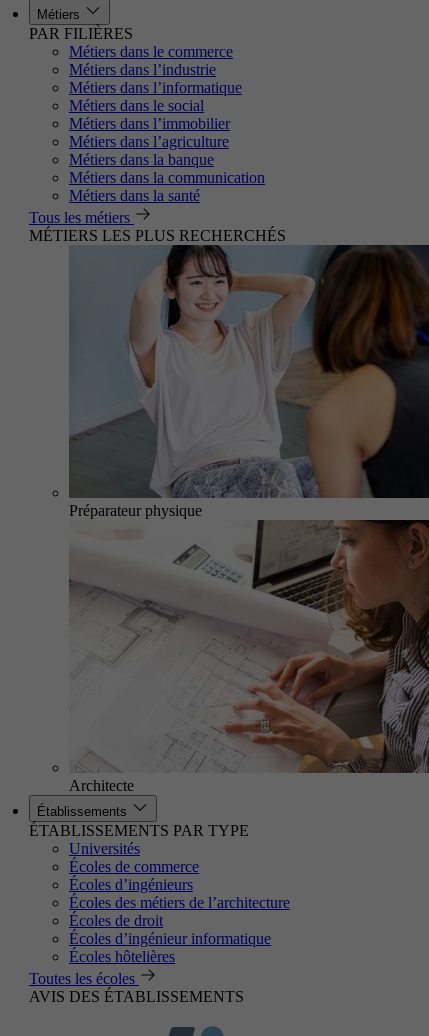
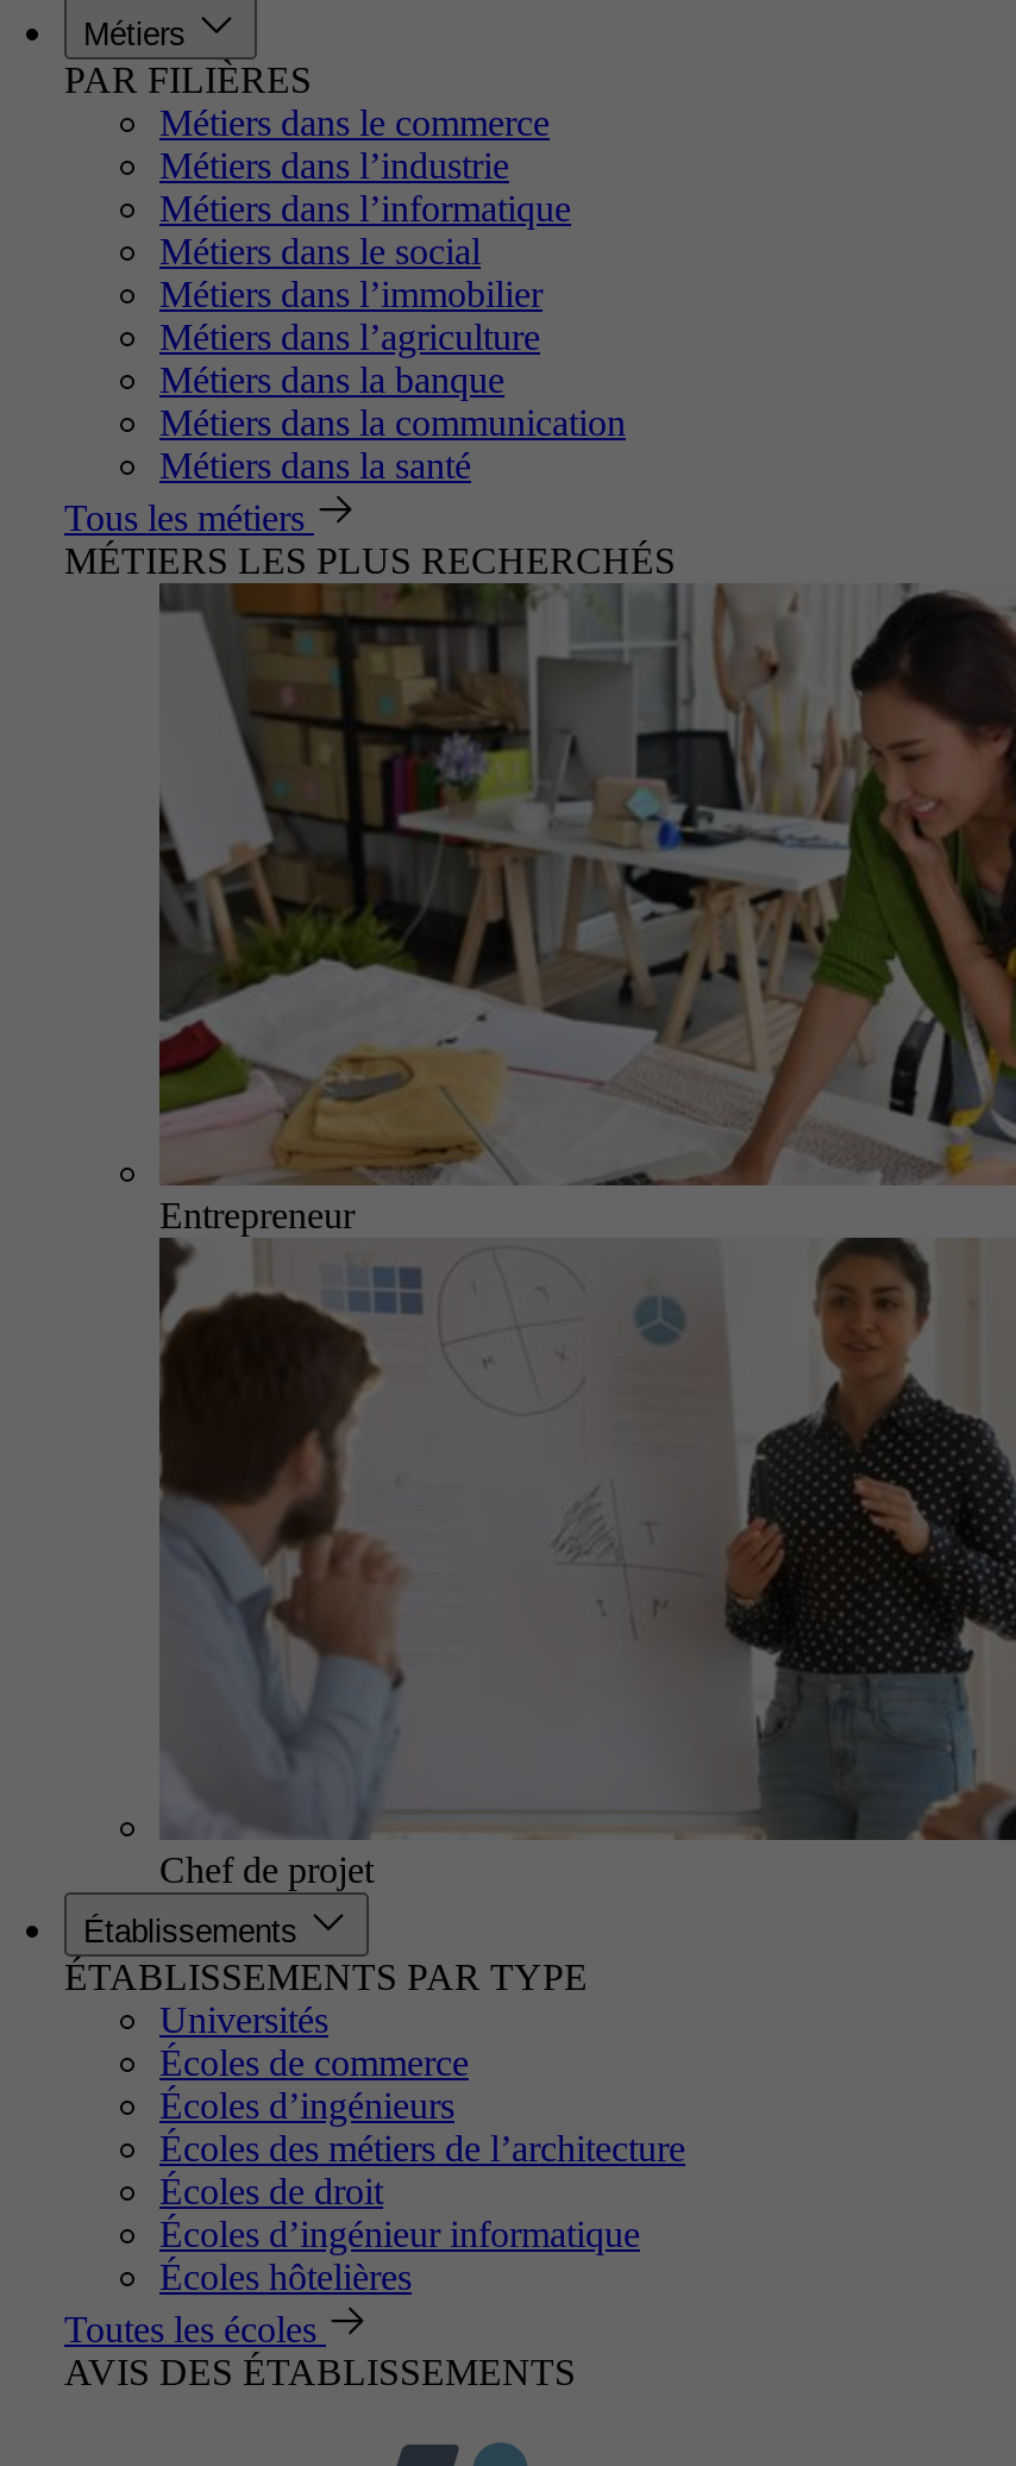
- [image]
- Préparateur physique
+ [image]
+ Entrepreneur

- [image]
- Architecte
+ [image]
+ Chef de projet
